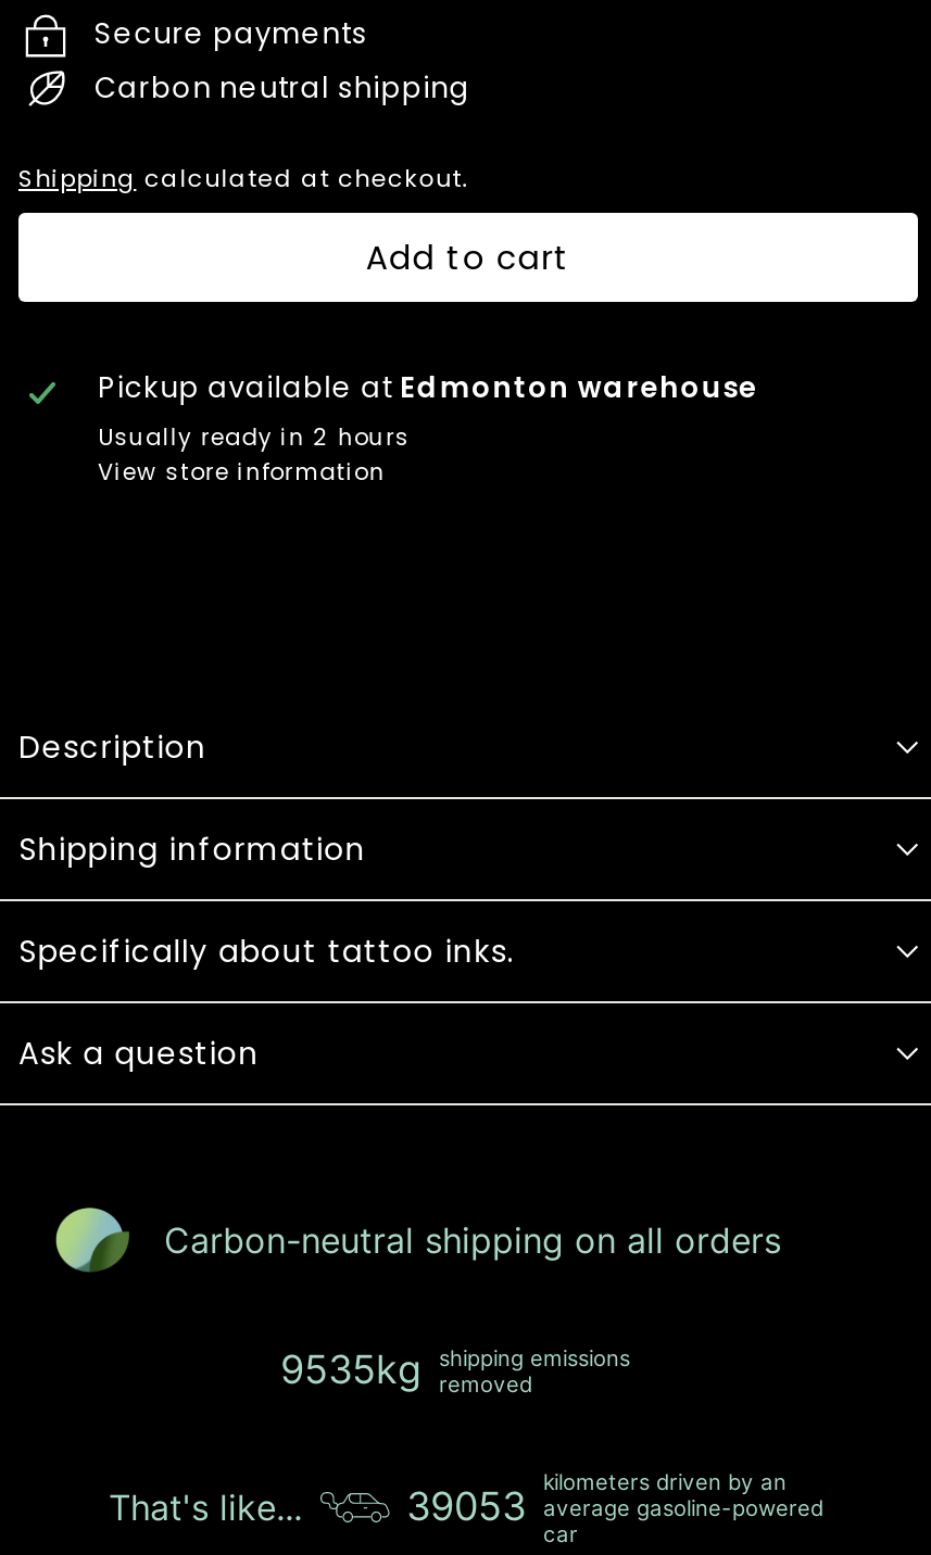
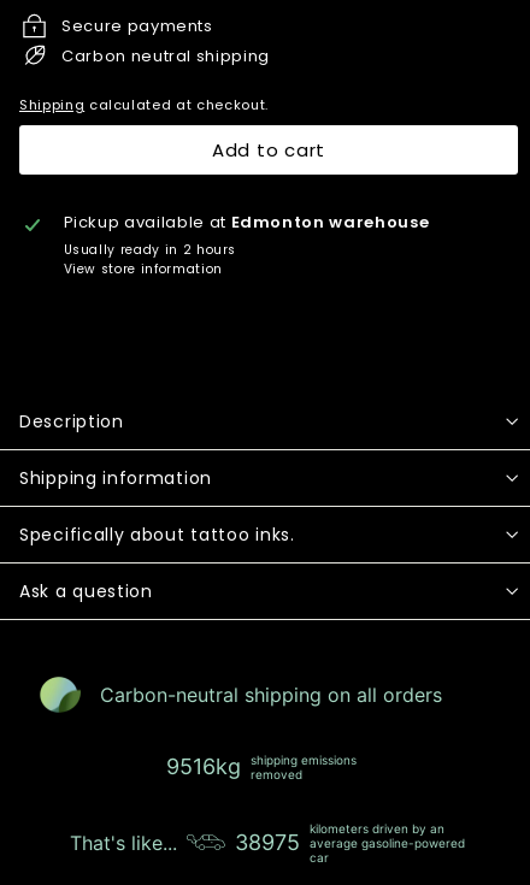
- 9535kg shipping emissions removed
+ 9516kg shipping emissions removed

- 39053 average gasoline-powered
+ 38975 average gasoline-powered
